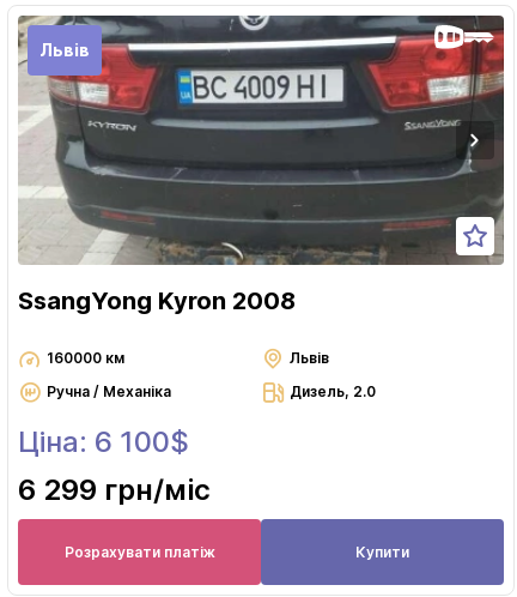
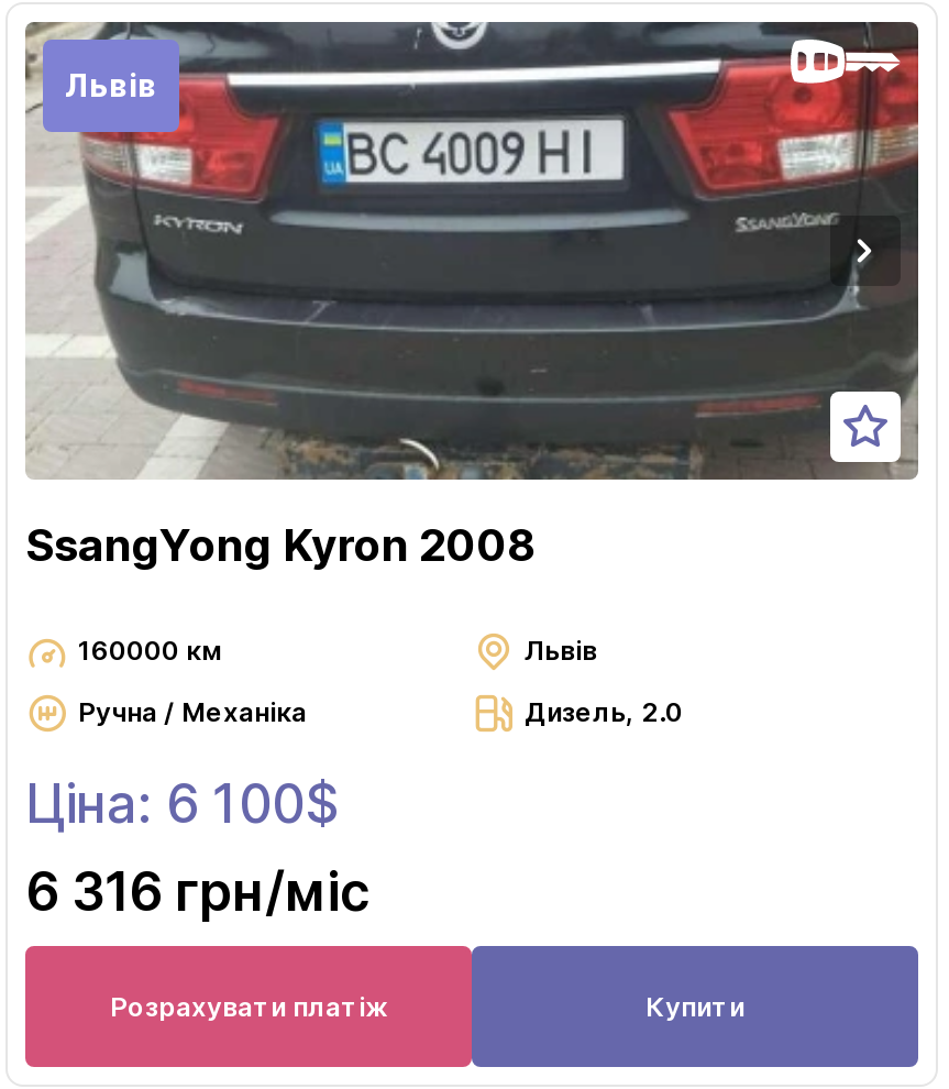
- 6 299 грн/міс
+ 6 316 грн/міс
